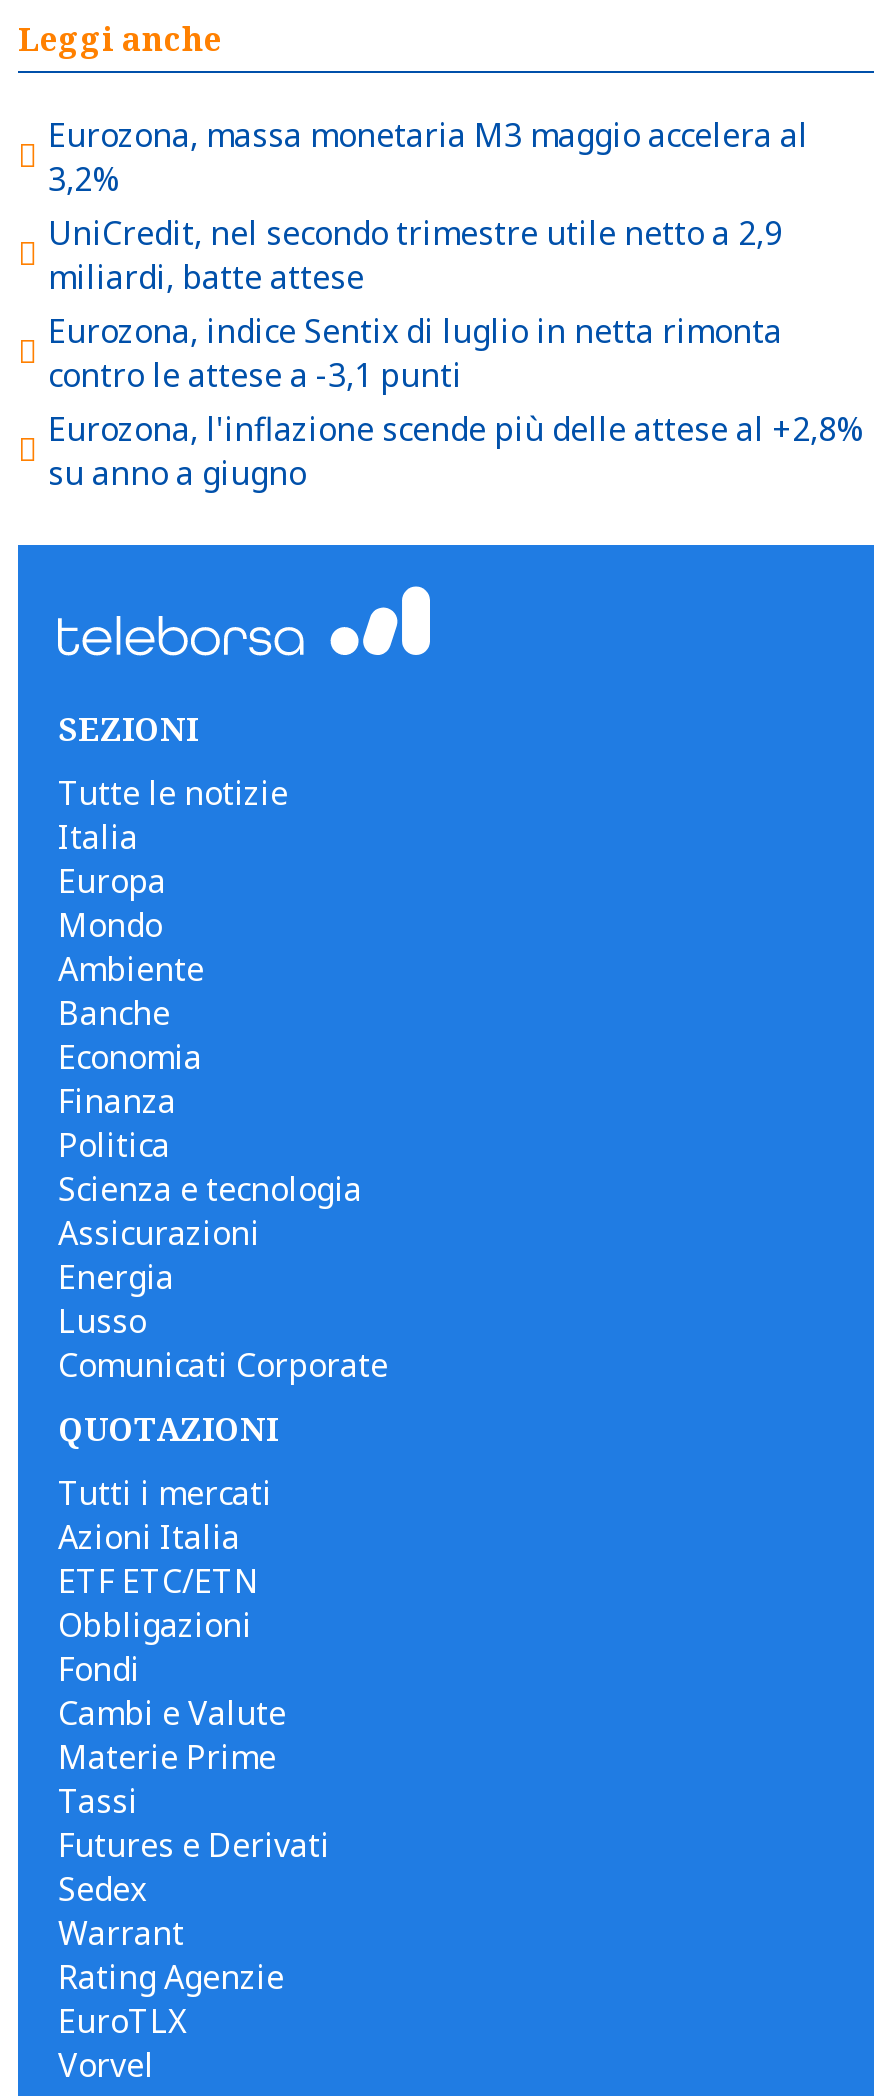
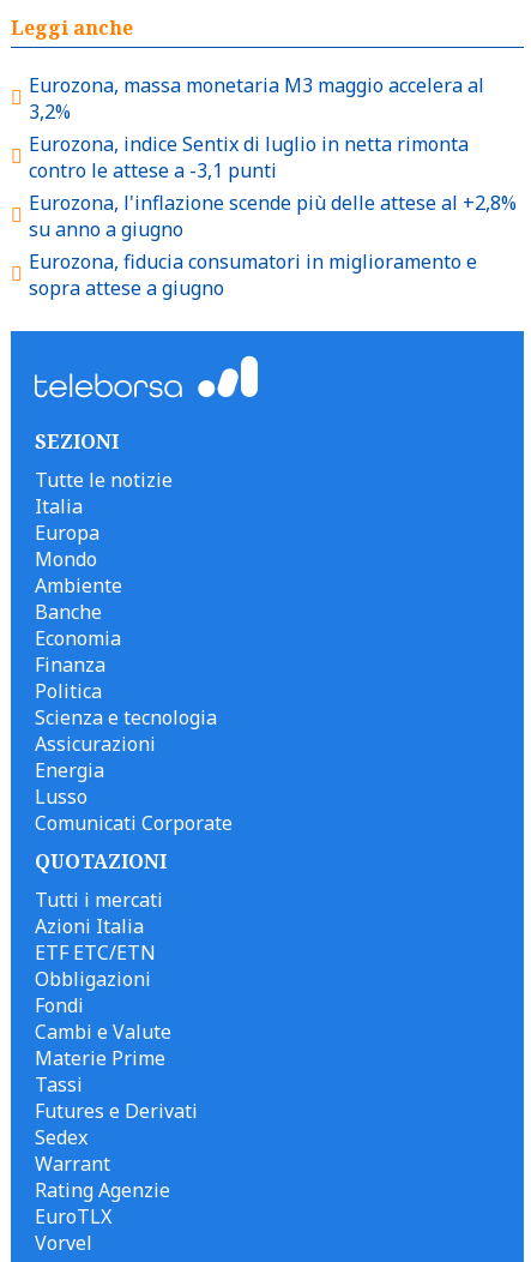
- UniCredit, nel secondo trimestre utile netto a 2,9
- miliardi, batte attese

moved up: Eurozona, indice Sentix di luglio in netta rimonta | contro le attese a -3,1 punti | Eurozona, l'inflazione scende più delle attese al +2,8% | su anno a giugno

+ Eurozona, fiducia consumatori in miglioramento e
+ sopra attese a giugno
